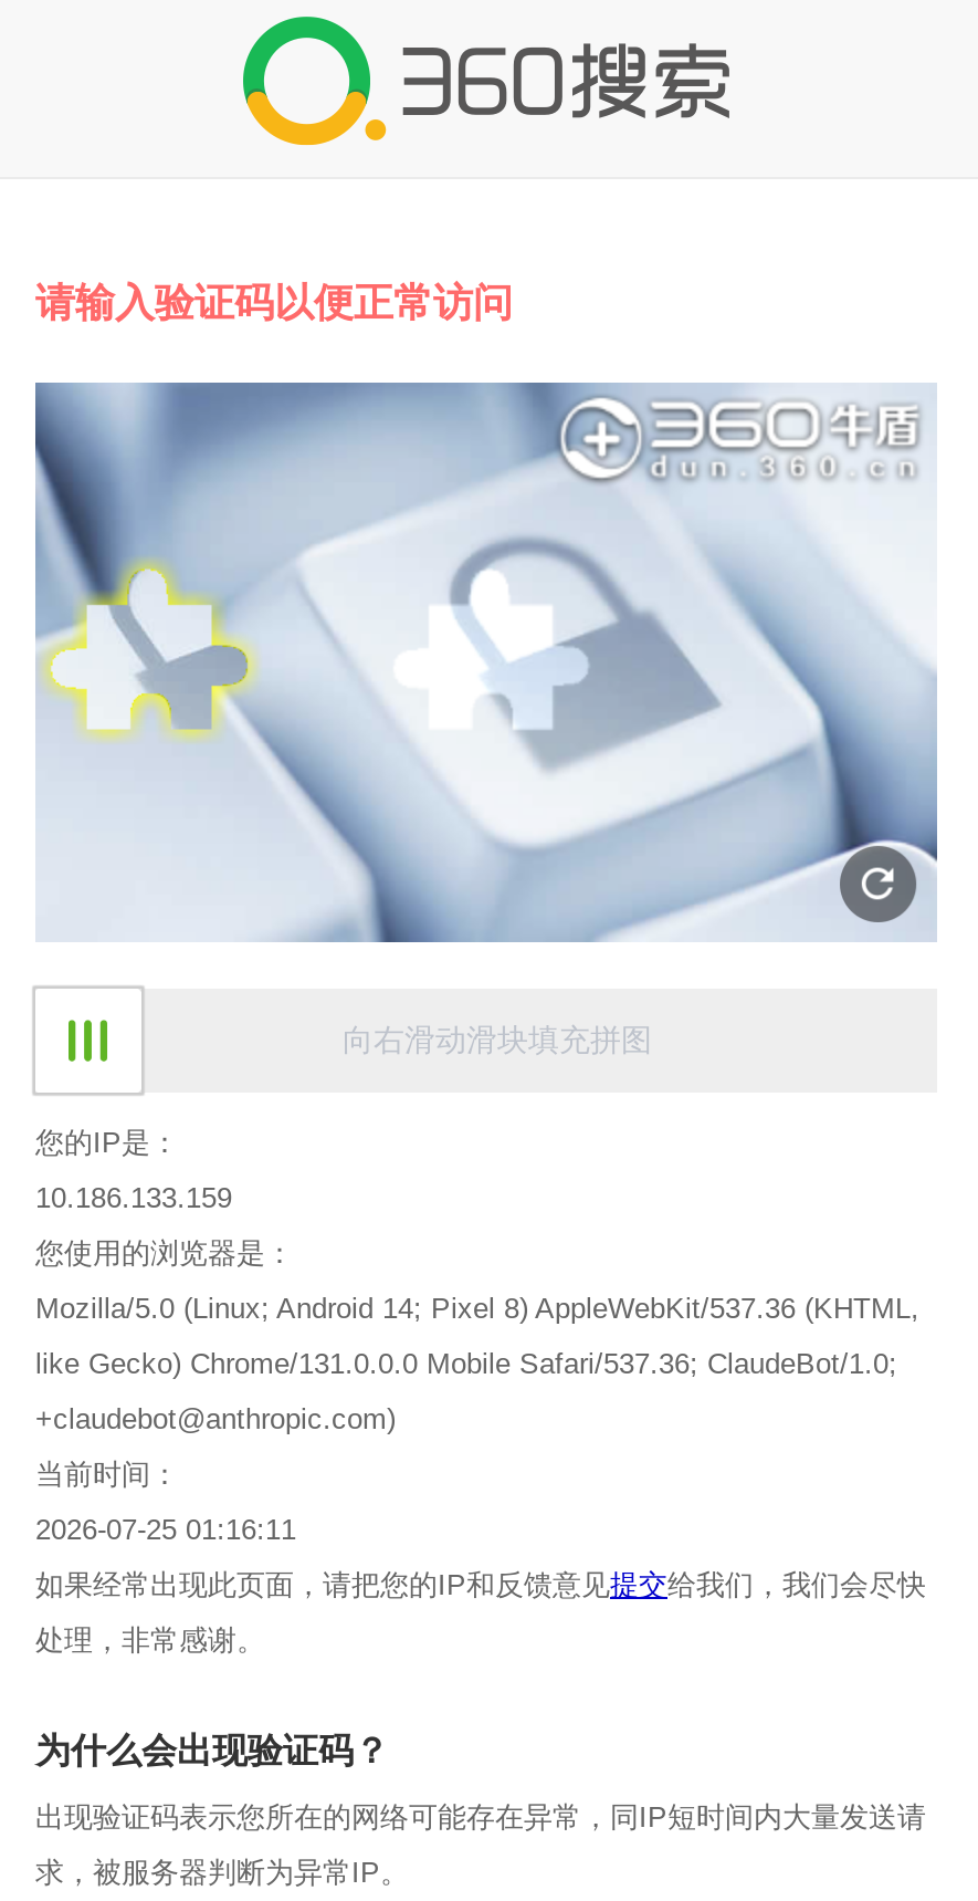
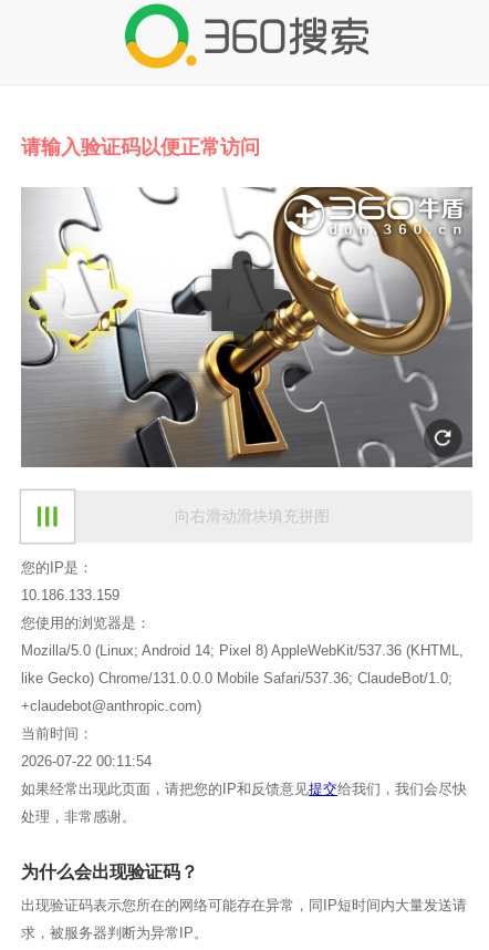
- [image]
+ [image]

- 2026-07-25 01:16:11
+ 2026-07-22 00:11:54
